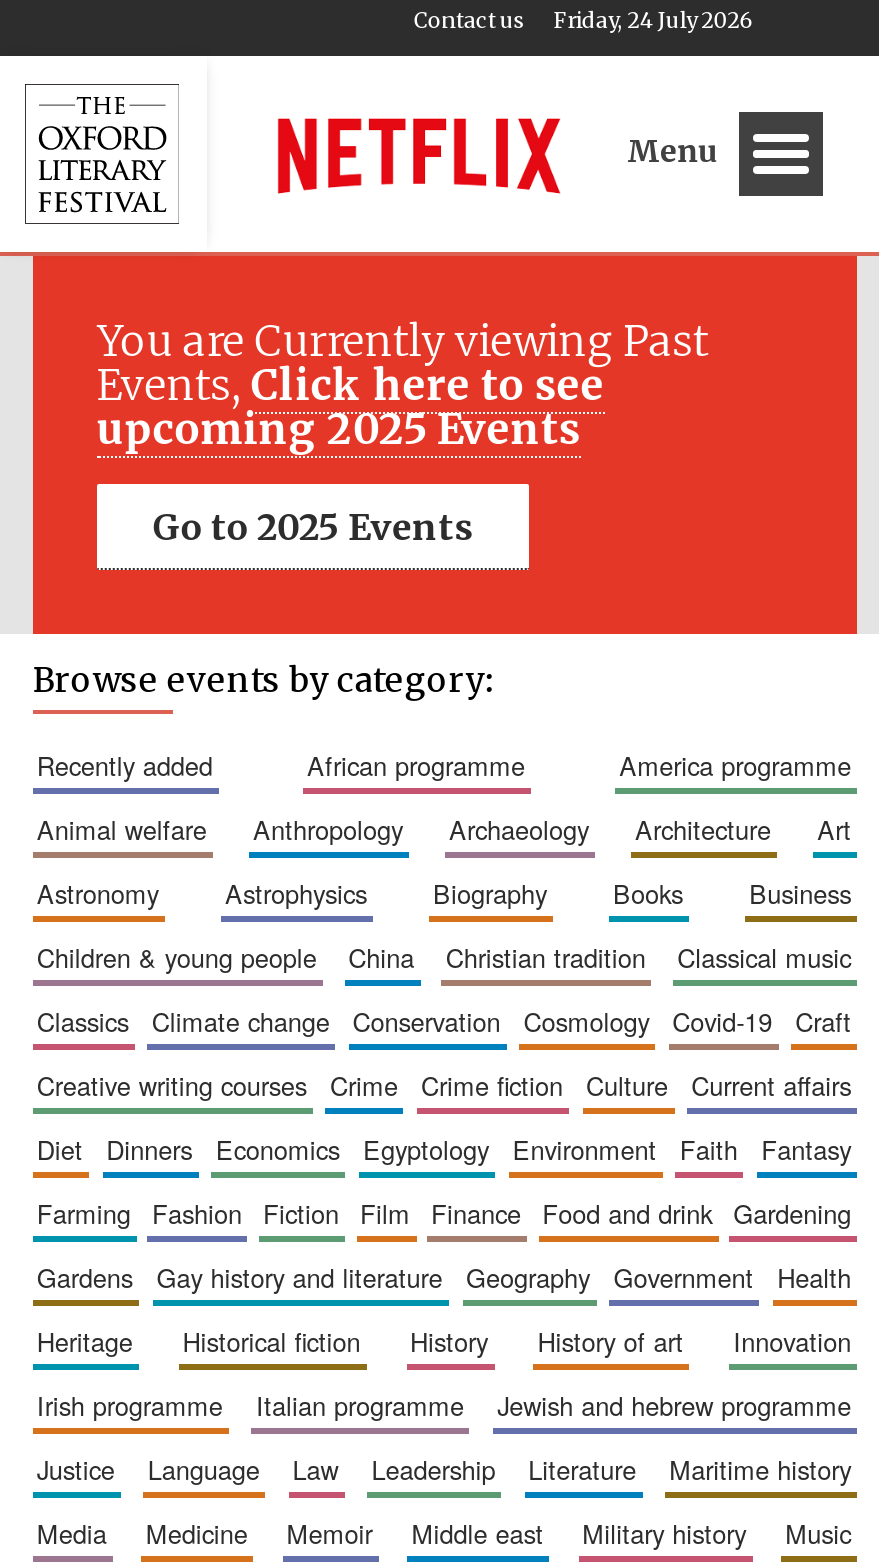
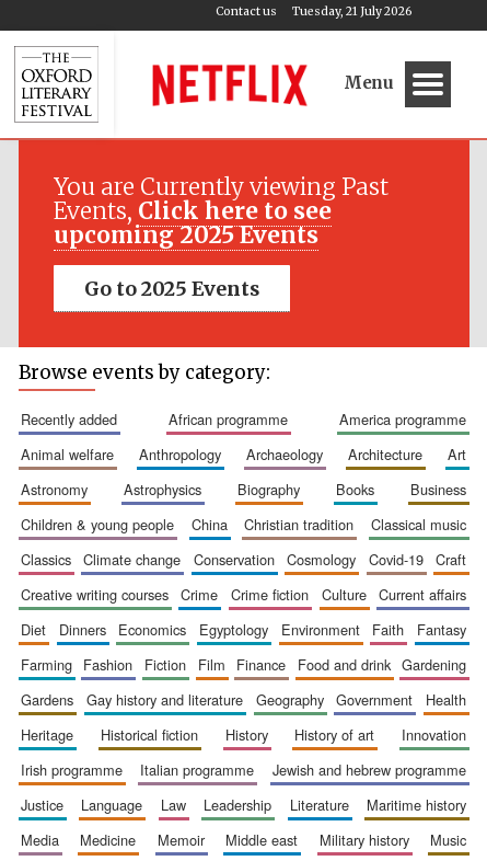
- Contact us Friday, 24 July 2026
+ Contact us Tuesday, 21 July 2026
